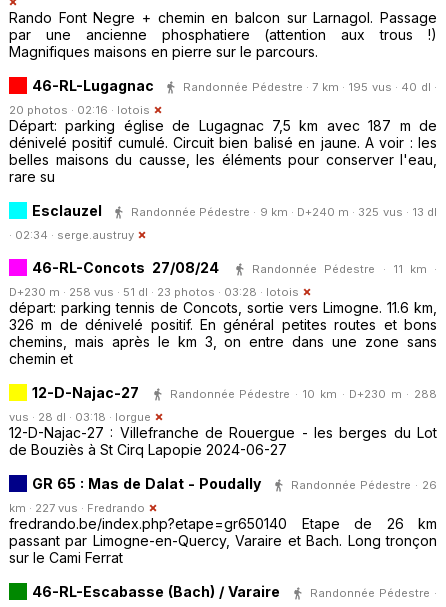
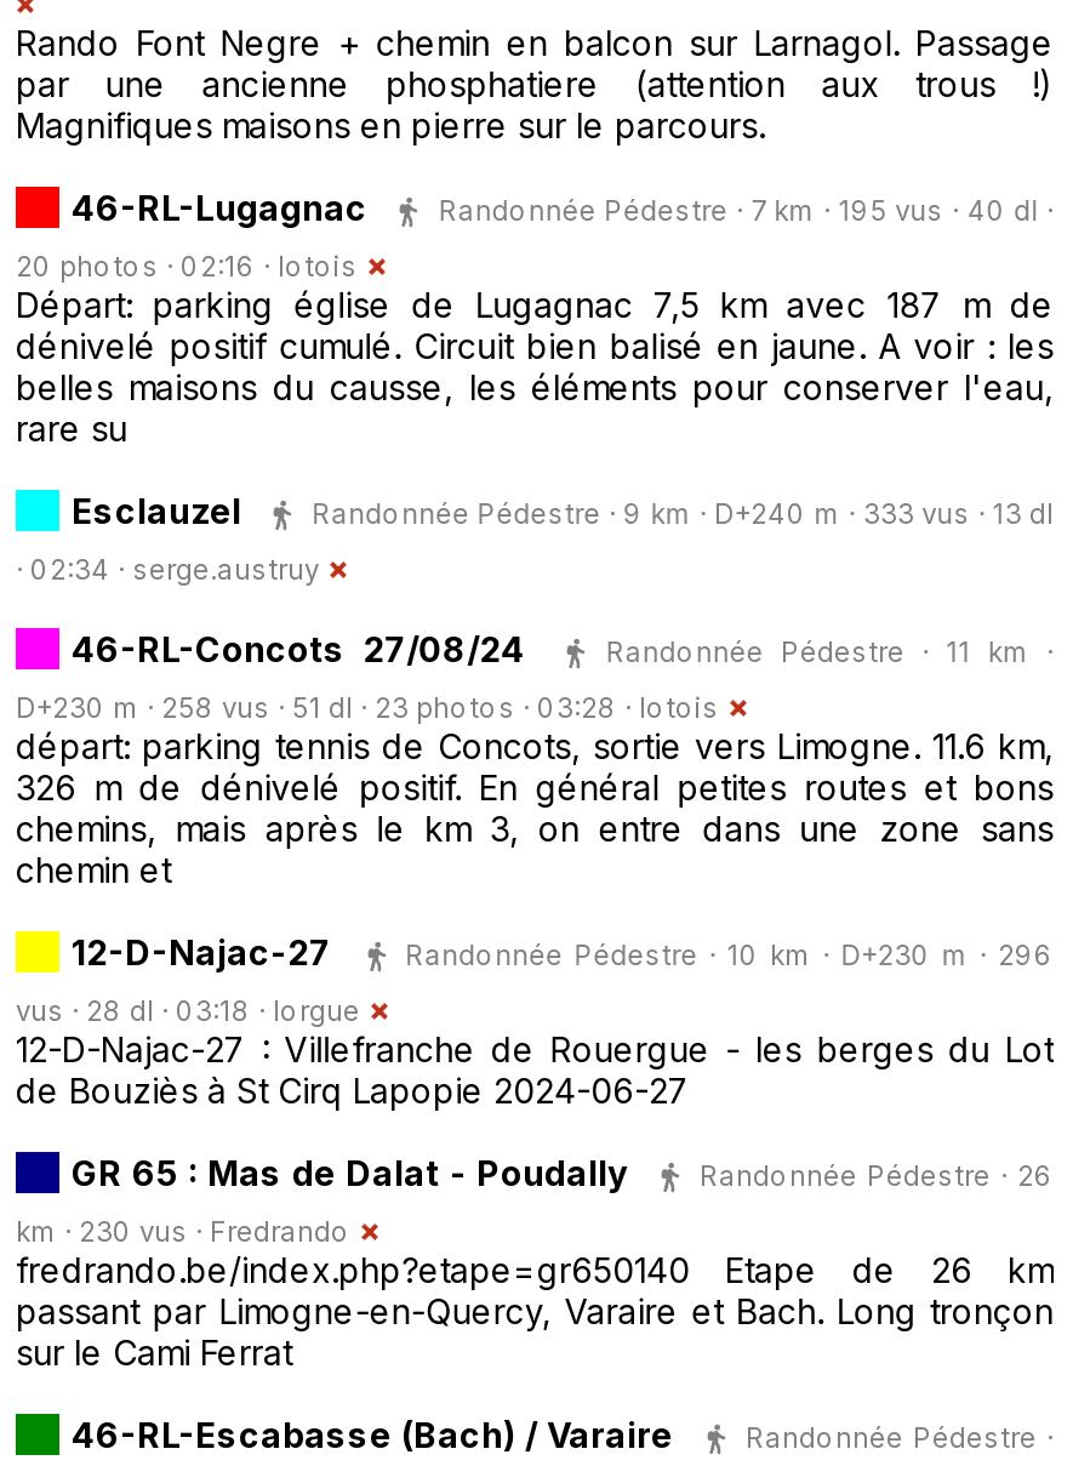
- Randonnée Pédestre · 9 km · D+240 m · 325 vus · 13 dl
+ Randonnée Pédestre · 9 km · D+240 m · 333 vus · 13 dl

- Randonnée Pédestre · 10 km · D+230 m · 288
+ Randonnée Pédestre · 10 km · D+230 m · 296

- km · 227 vus · Fredrando
+ km · 230 vus · Fredrando
